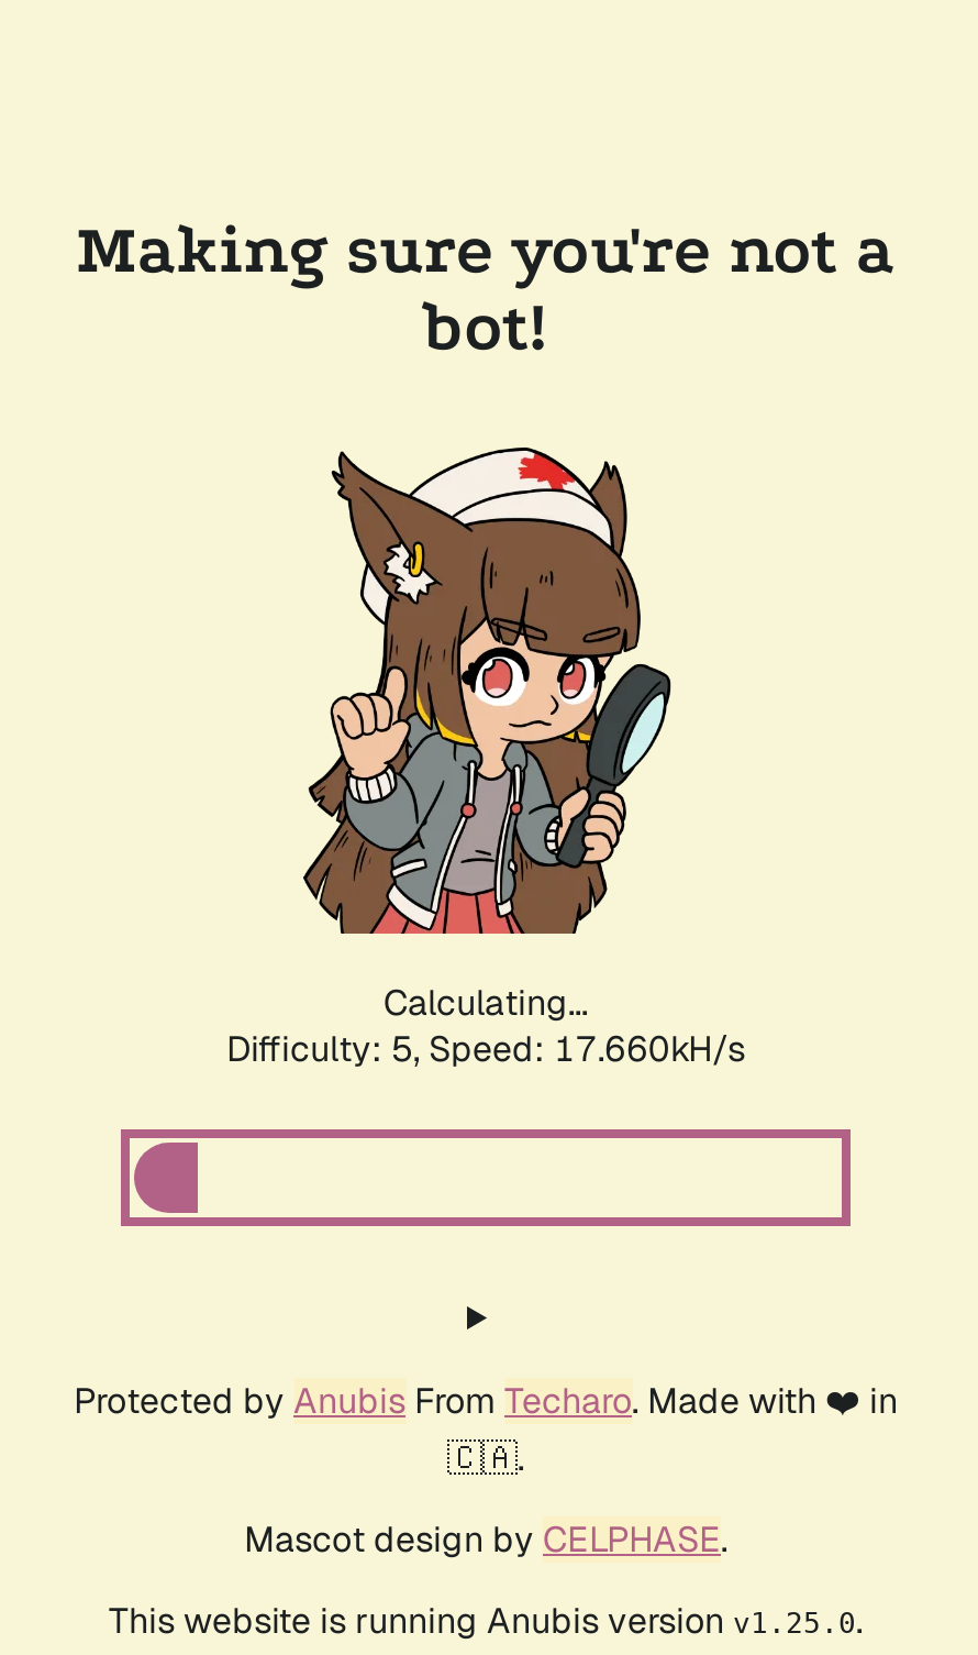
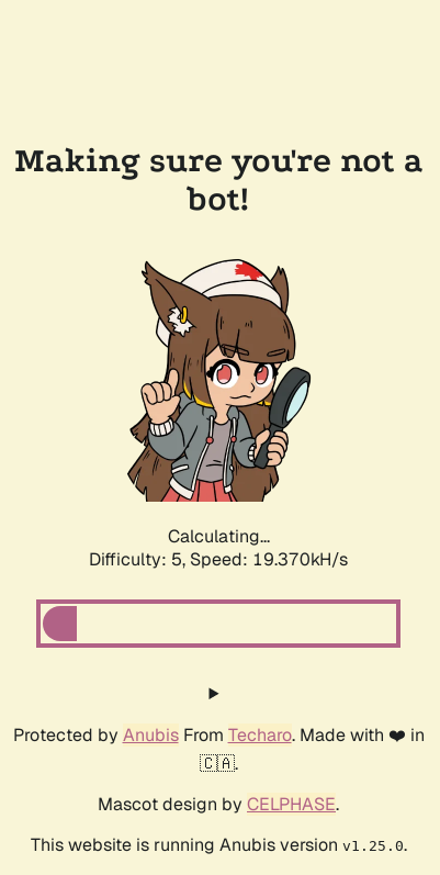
- Difficulty: 5, Speed: 17.660kH/s
+ Difficulty: 5, Speed: 19.370kH/s
